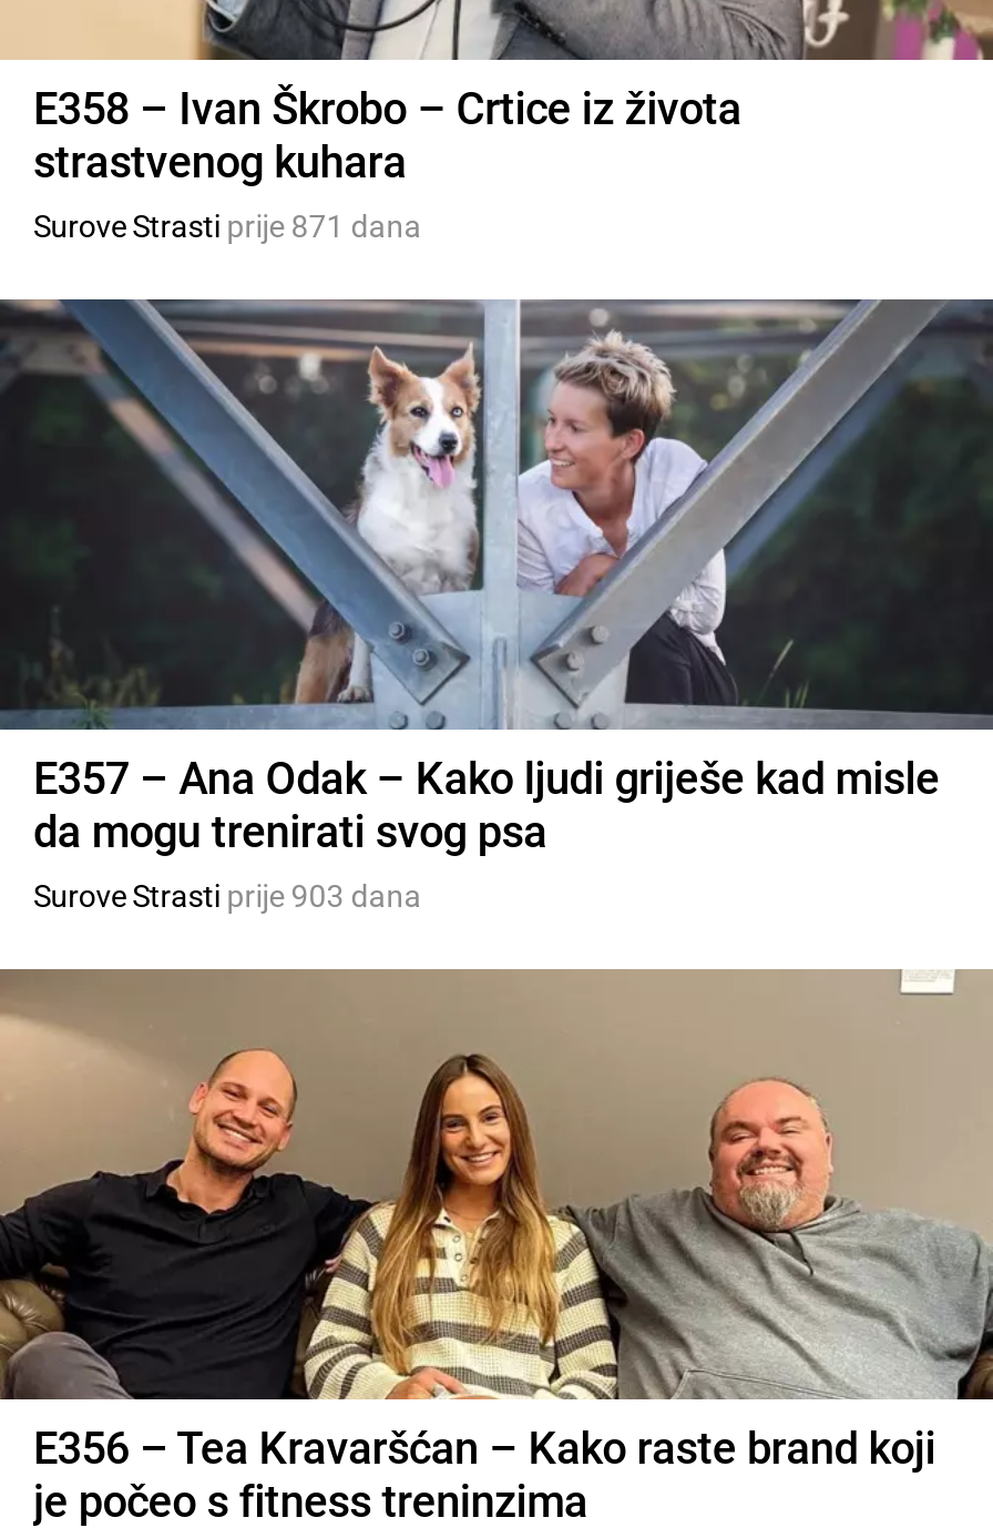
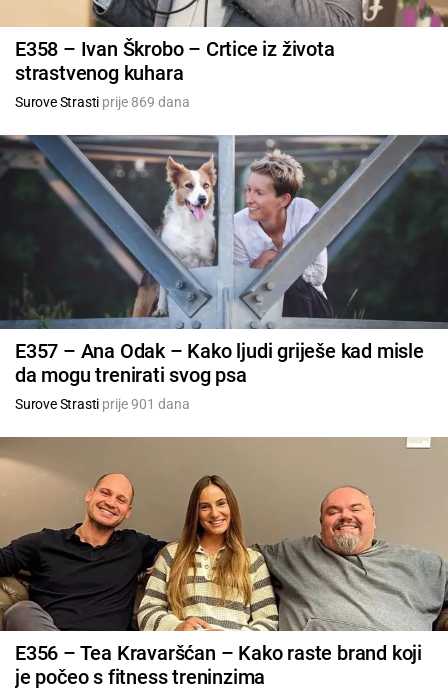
- Surove Strasti prije 871 dana
+ Surove Strasti prije 869 dana

- Surove Strasti prije 903 dana
+ Surove Strasti prije 901 dana
